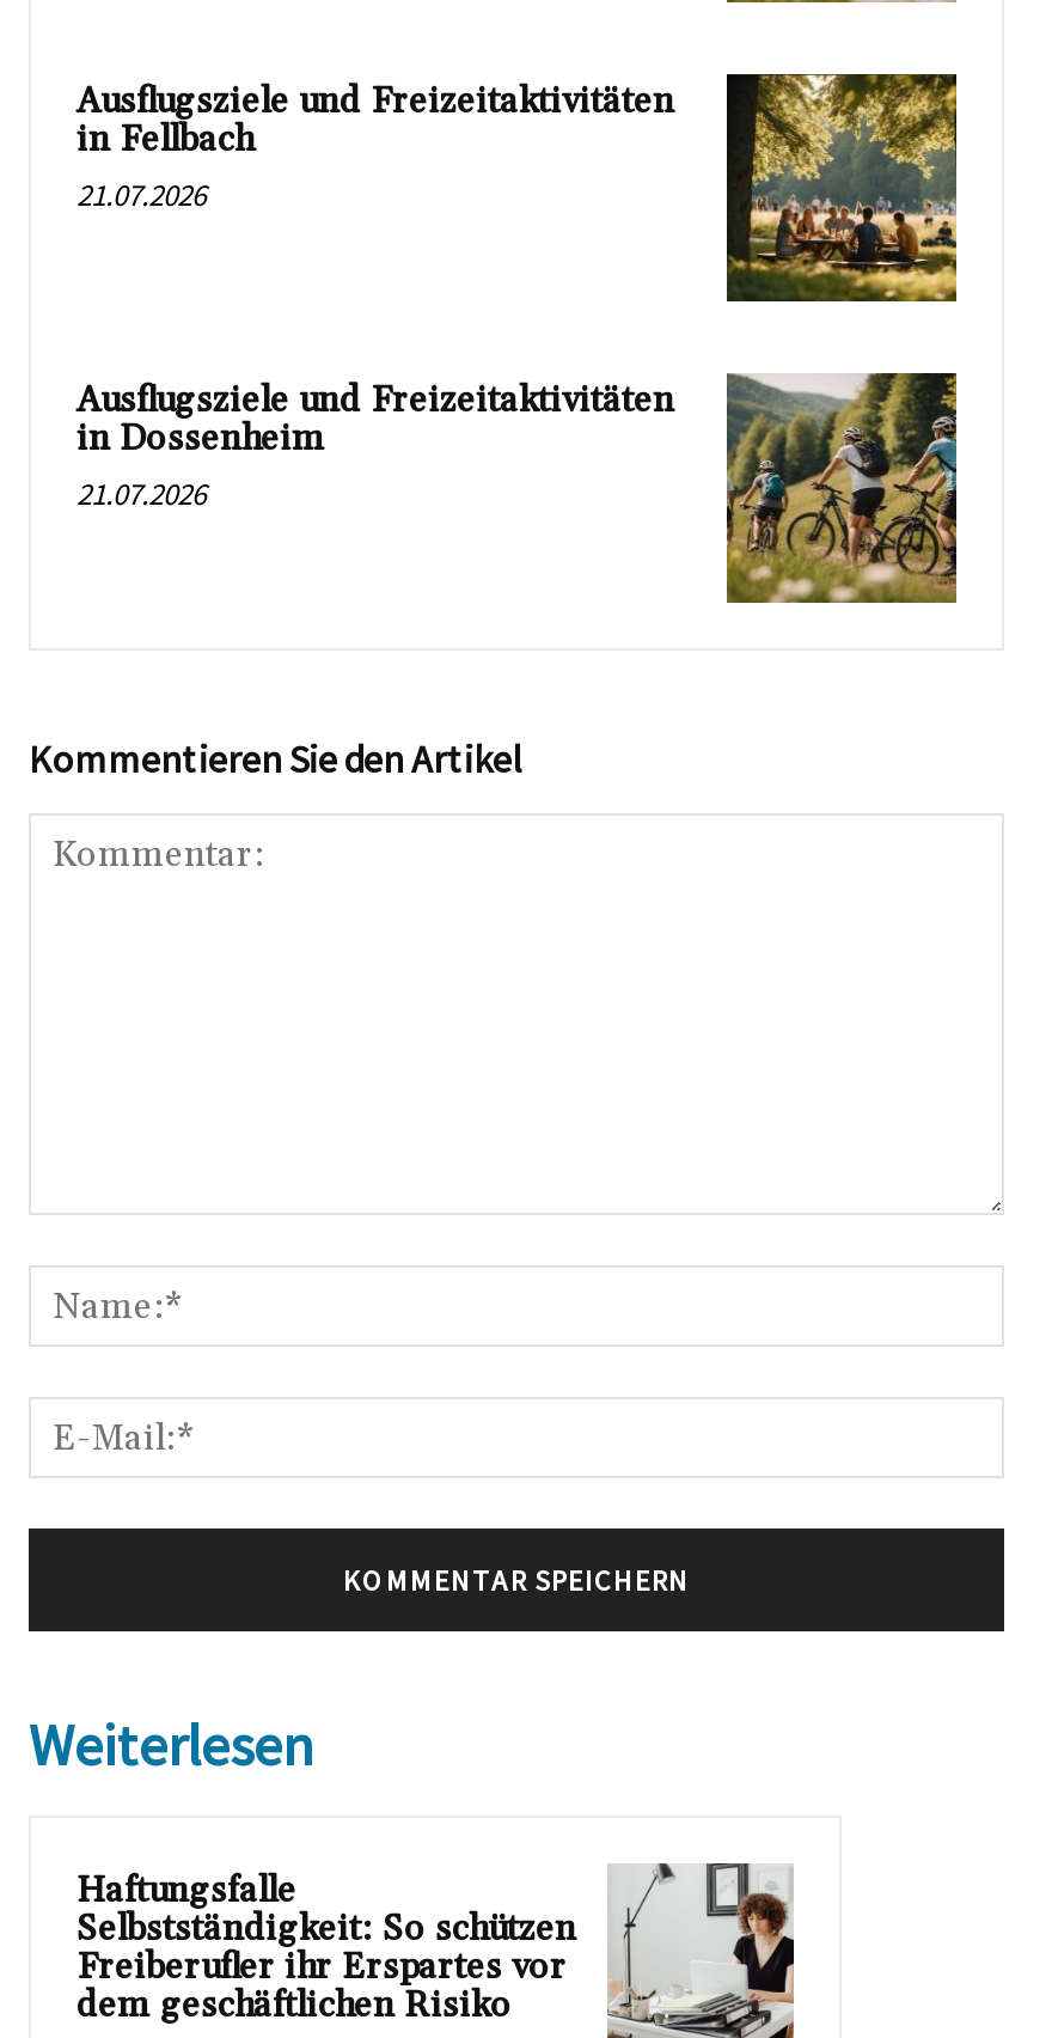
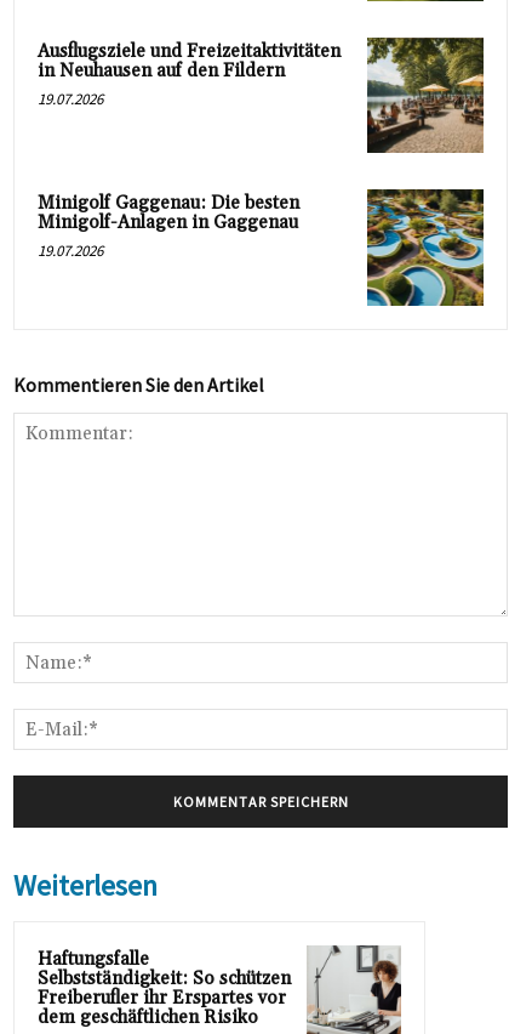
- [image]
+ [image]

- in Fellbach
- 21.07.2026
+ in Neuhausen auf den Fildern
+ 19.07.2026

- Ausflugsziele und Freizeitaktivitäten
- in Dossenheim
- 21.07.2026
+ Minigolf Gaggenau: Die besten
+ Minigolf-Anlagen in Gaggenau
+ 19.07.2026

- [image]
+ [image]
